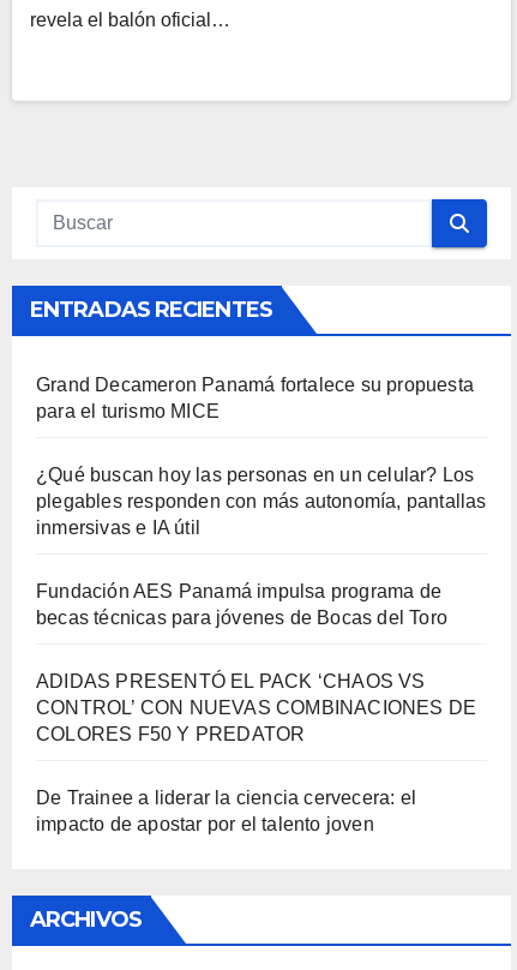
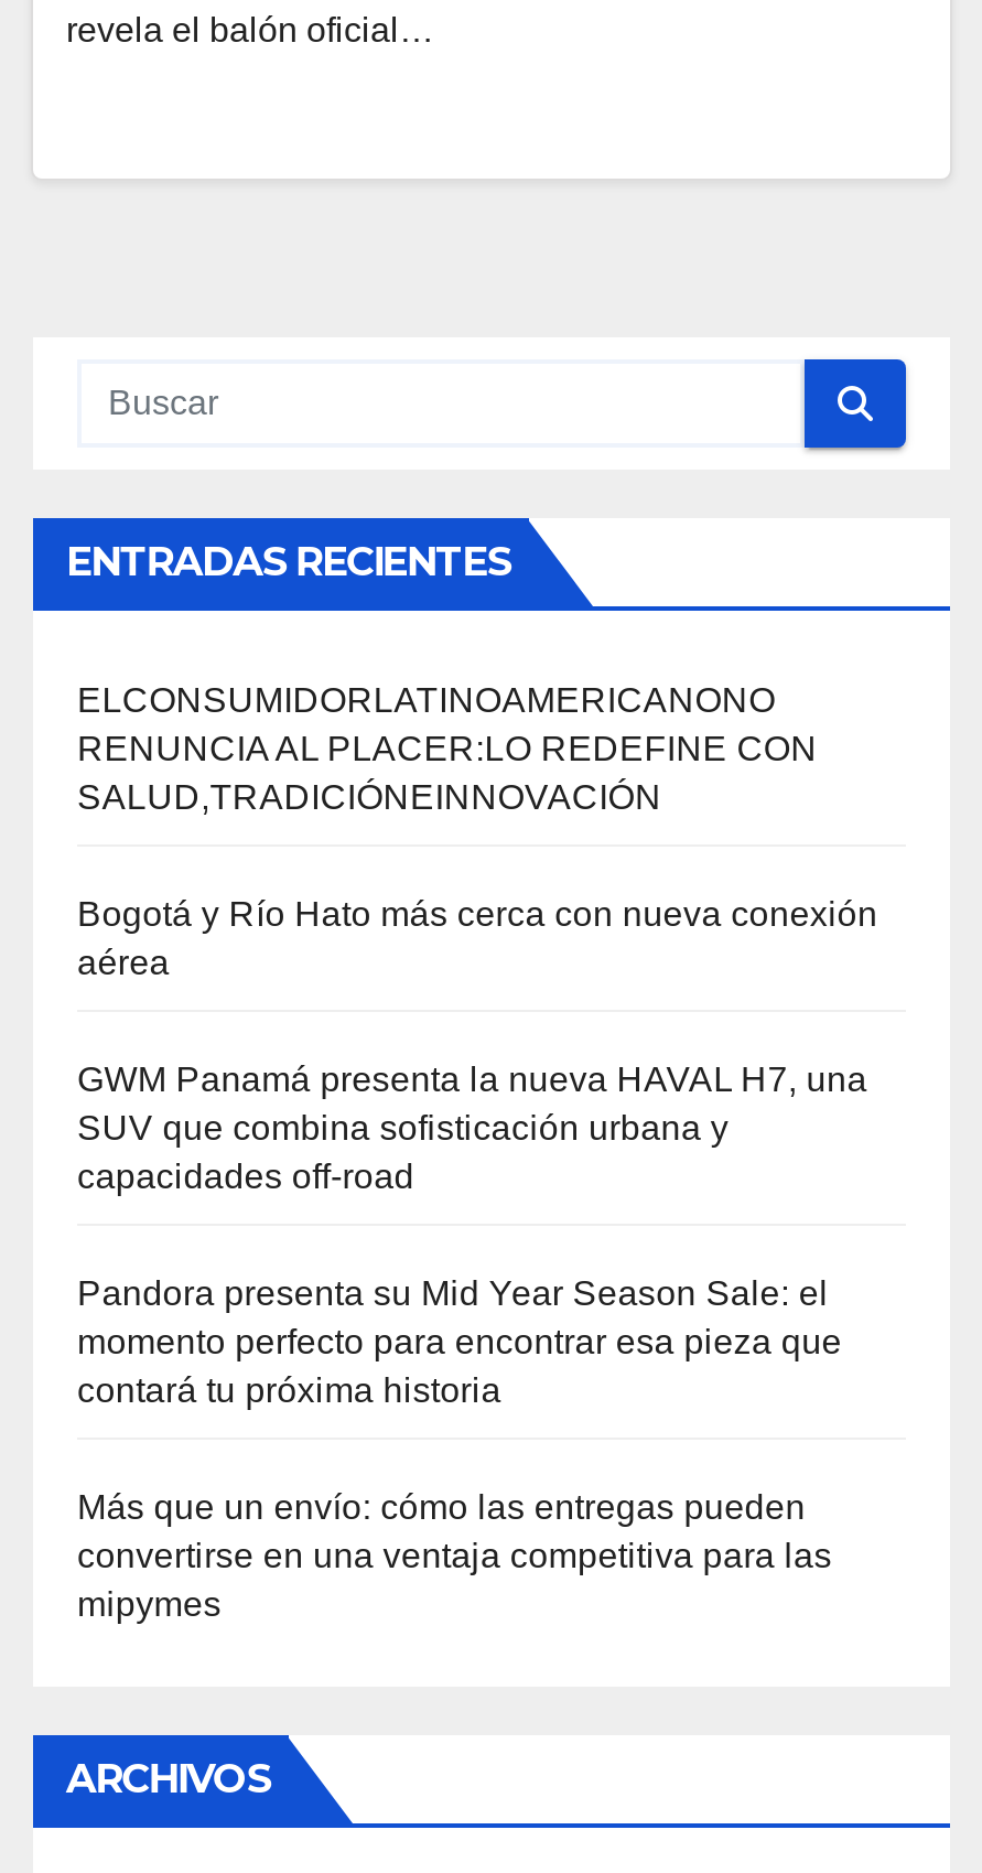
- Grand Decameron Panamá fortalece su propuesta
- para el turismo MICE
+ ELCONSUMIDORLATINOAMERICANONO
+ RENUNCIA AL PLACER:LO REDEFINE CON
+ SALUD,TRADICIÓNEINNOVACIÓN

- ¿Qué buscan hoy las personas en un celular? Los
- plegables responden con más autonomía, pantallas
- inmersivas e IA útil
+ Bogotá y Río Hato más cerca con nueva conexión
+ aérea

- Fundación AES Panamá impulsa programa de
- becas técnicas para jóvenes de Bocas del Toro
+ GWM Panamá presenta la nueva HAVAL H7, una
+ SUV que combina sofisticación urbana y
+ capacidades off-road

- ADIDAS PRESENTÓ EL PACK ‘CHAOS VS
- CONTROL’ CON NUEVAS COMBINACIONES DE
- COLORES F50 Y PREDATOR
+ Pandora presenta su Mid Year Season Sale: el
+ momento perfecto para encontrar esa pieza que
+ contará tu próxima historia

- De Trainee a liderar la ciencia cervecera: el
- impacto de apostar por el talento joven
+ Más que un envío: cómo las entregas pueden
+ convertirse en una ventaja competitiva para las
+ mipymes
